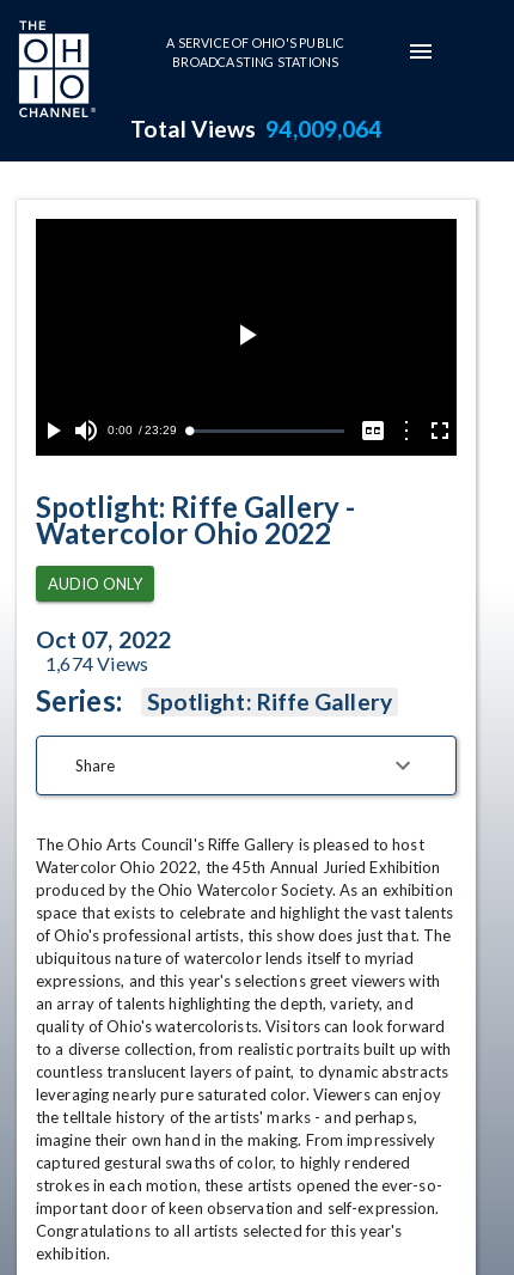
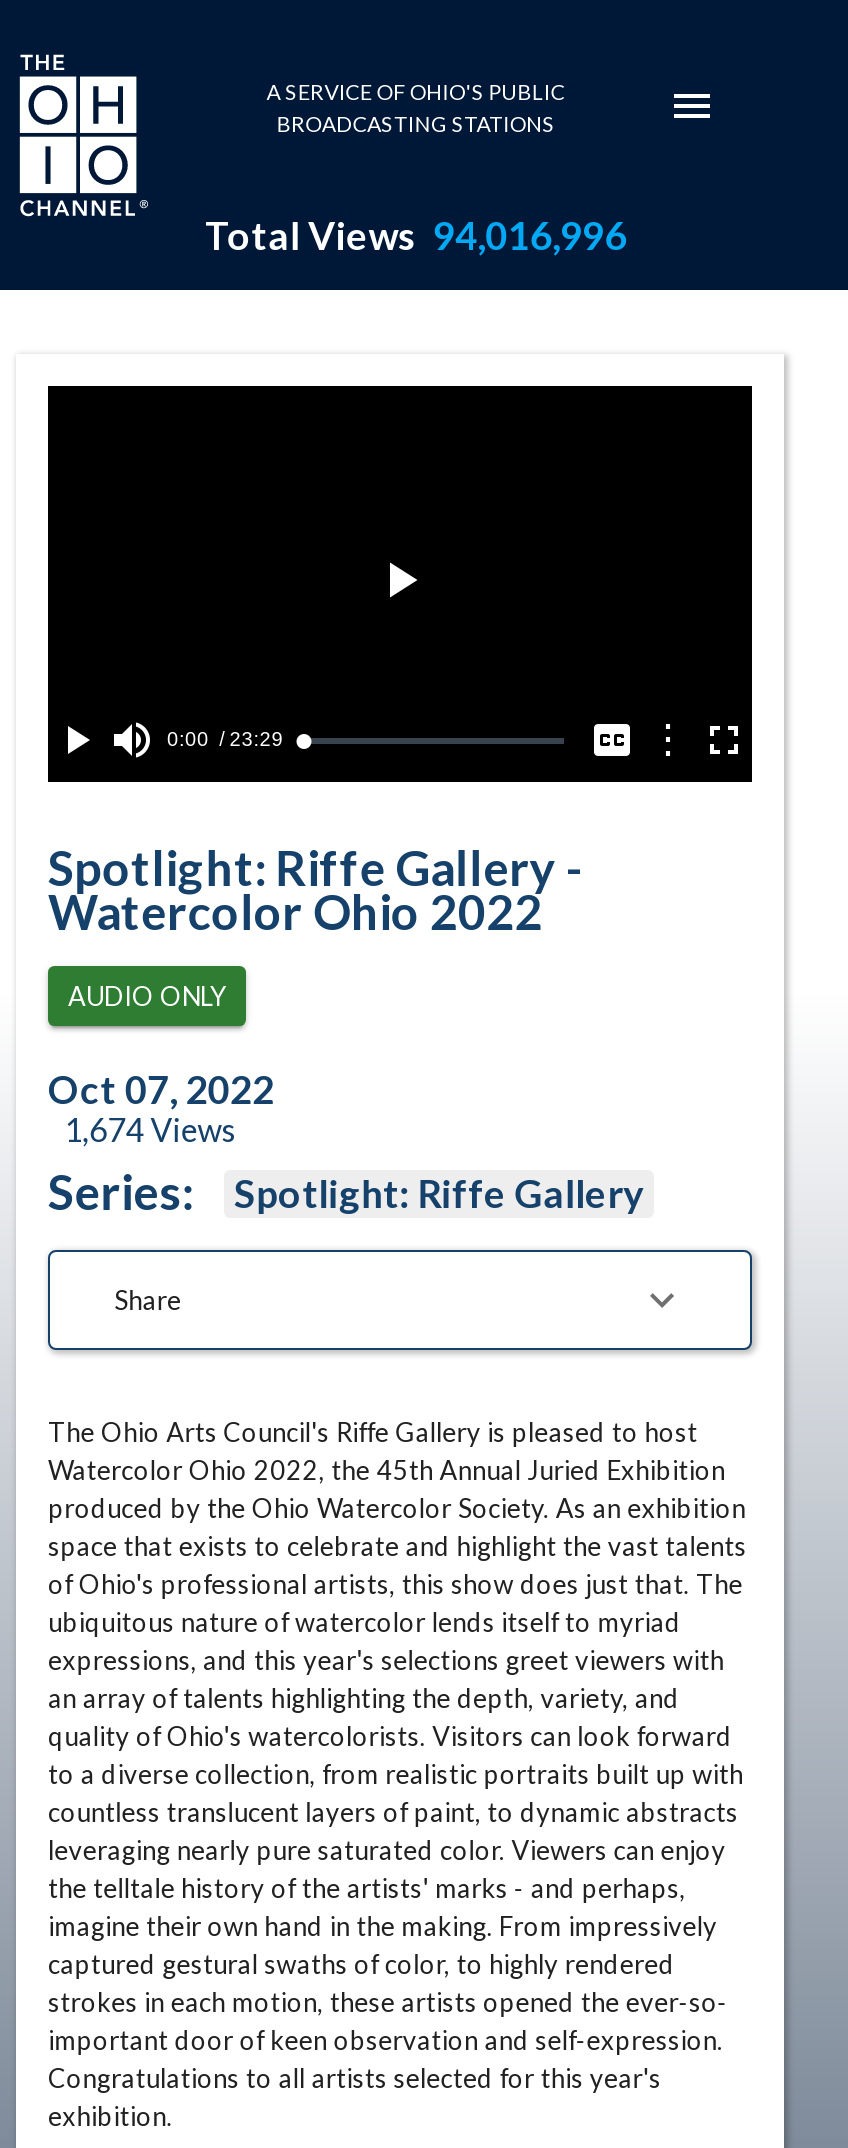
- Total Views 94,009,064
+ Total Views 94,016,996
